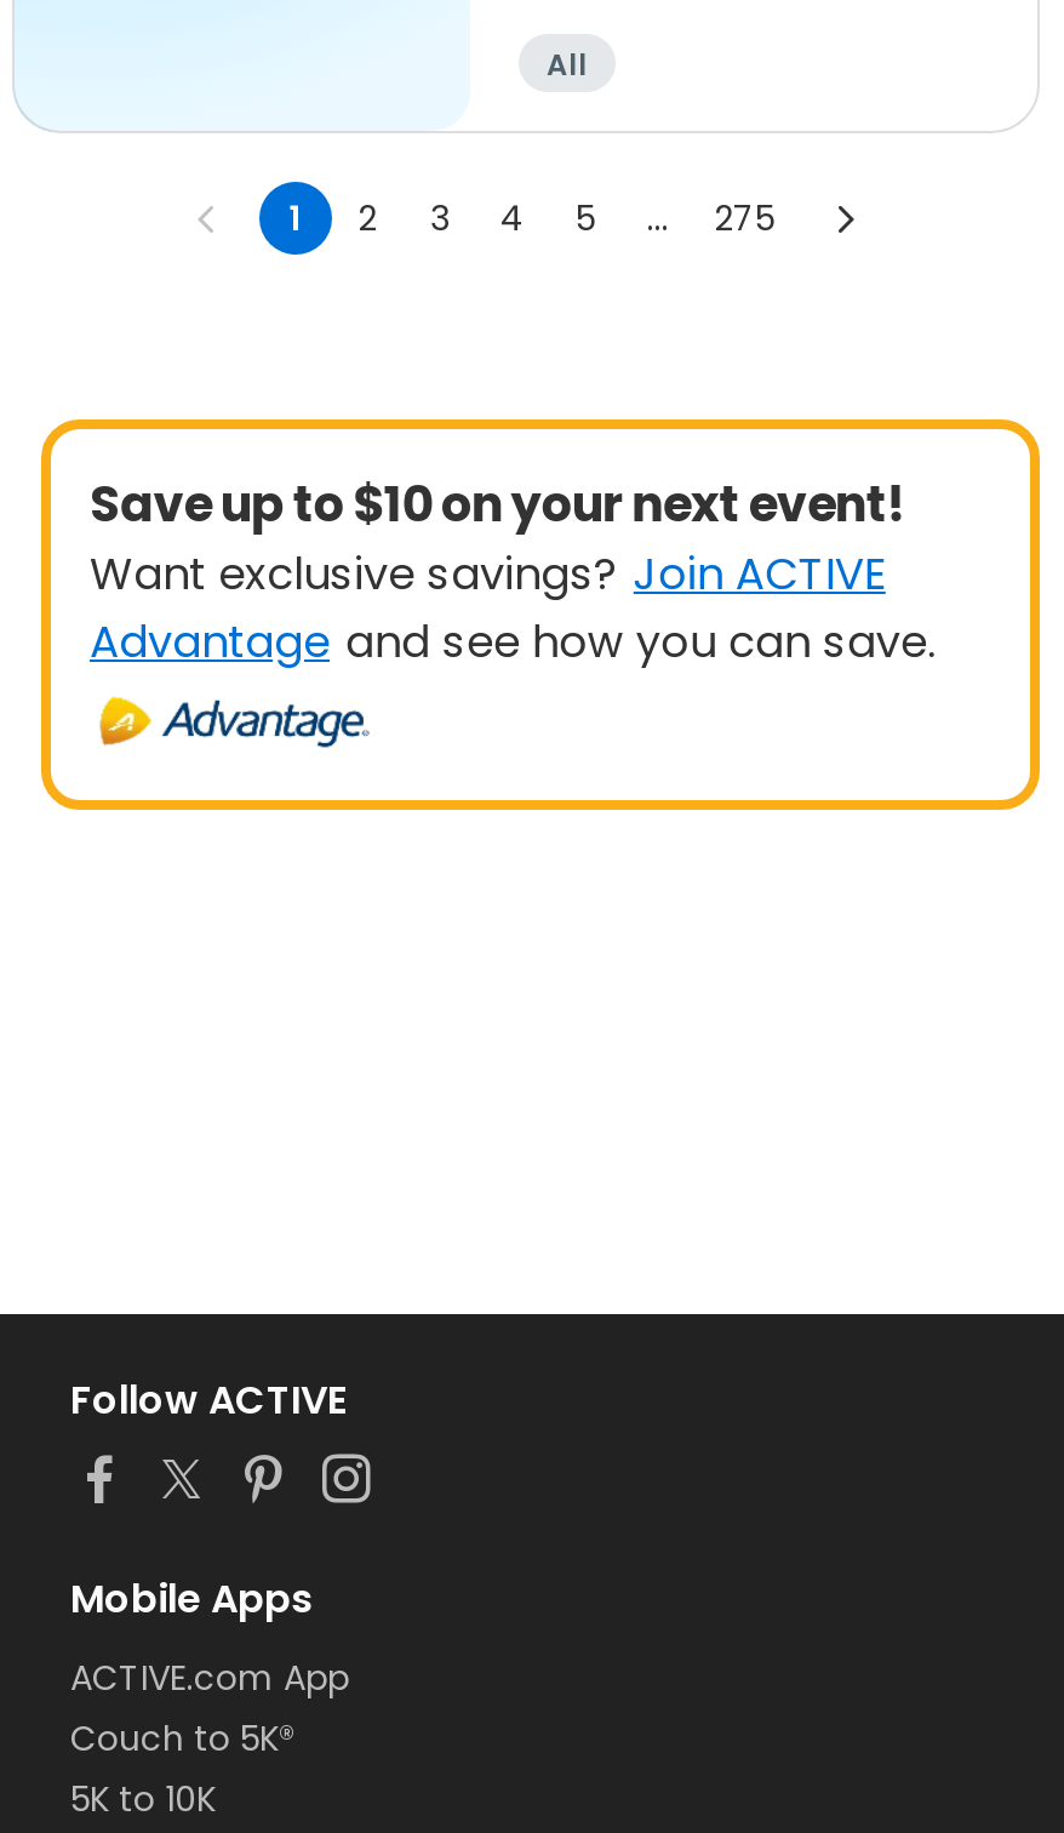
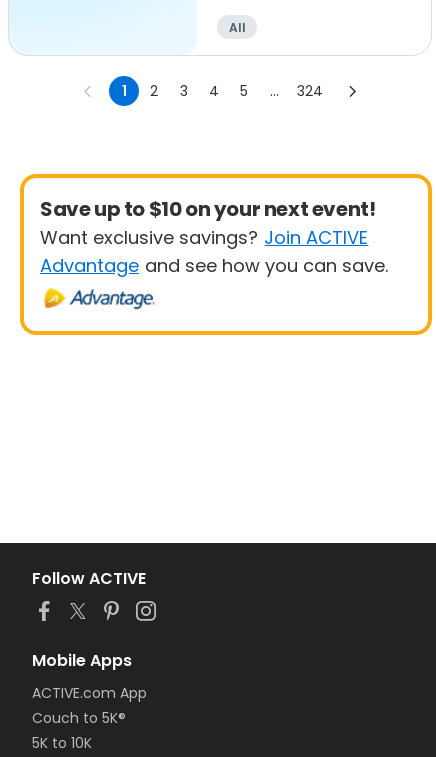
- 275
+ 324
